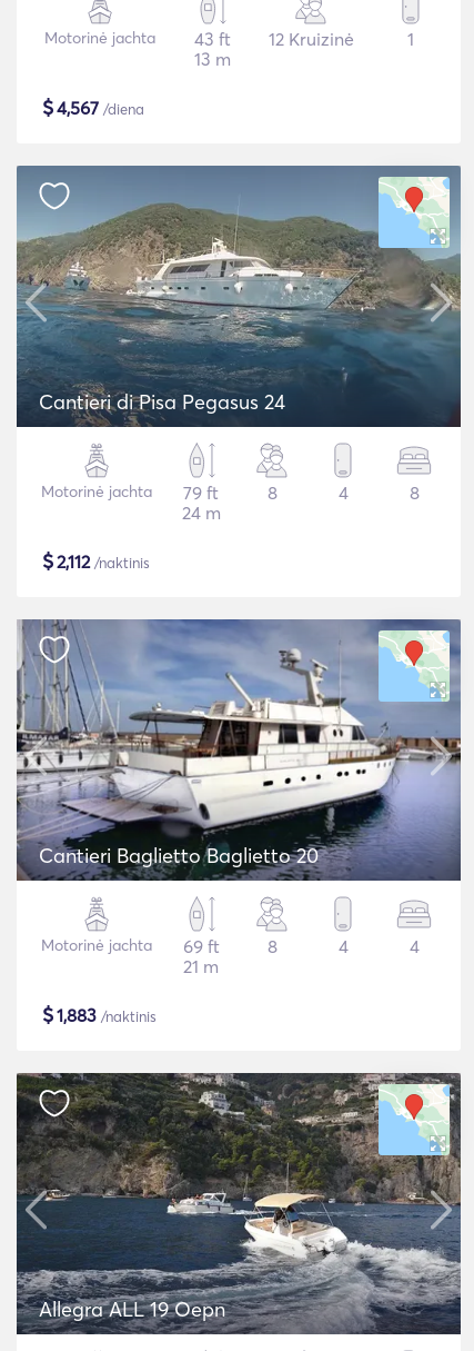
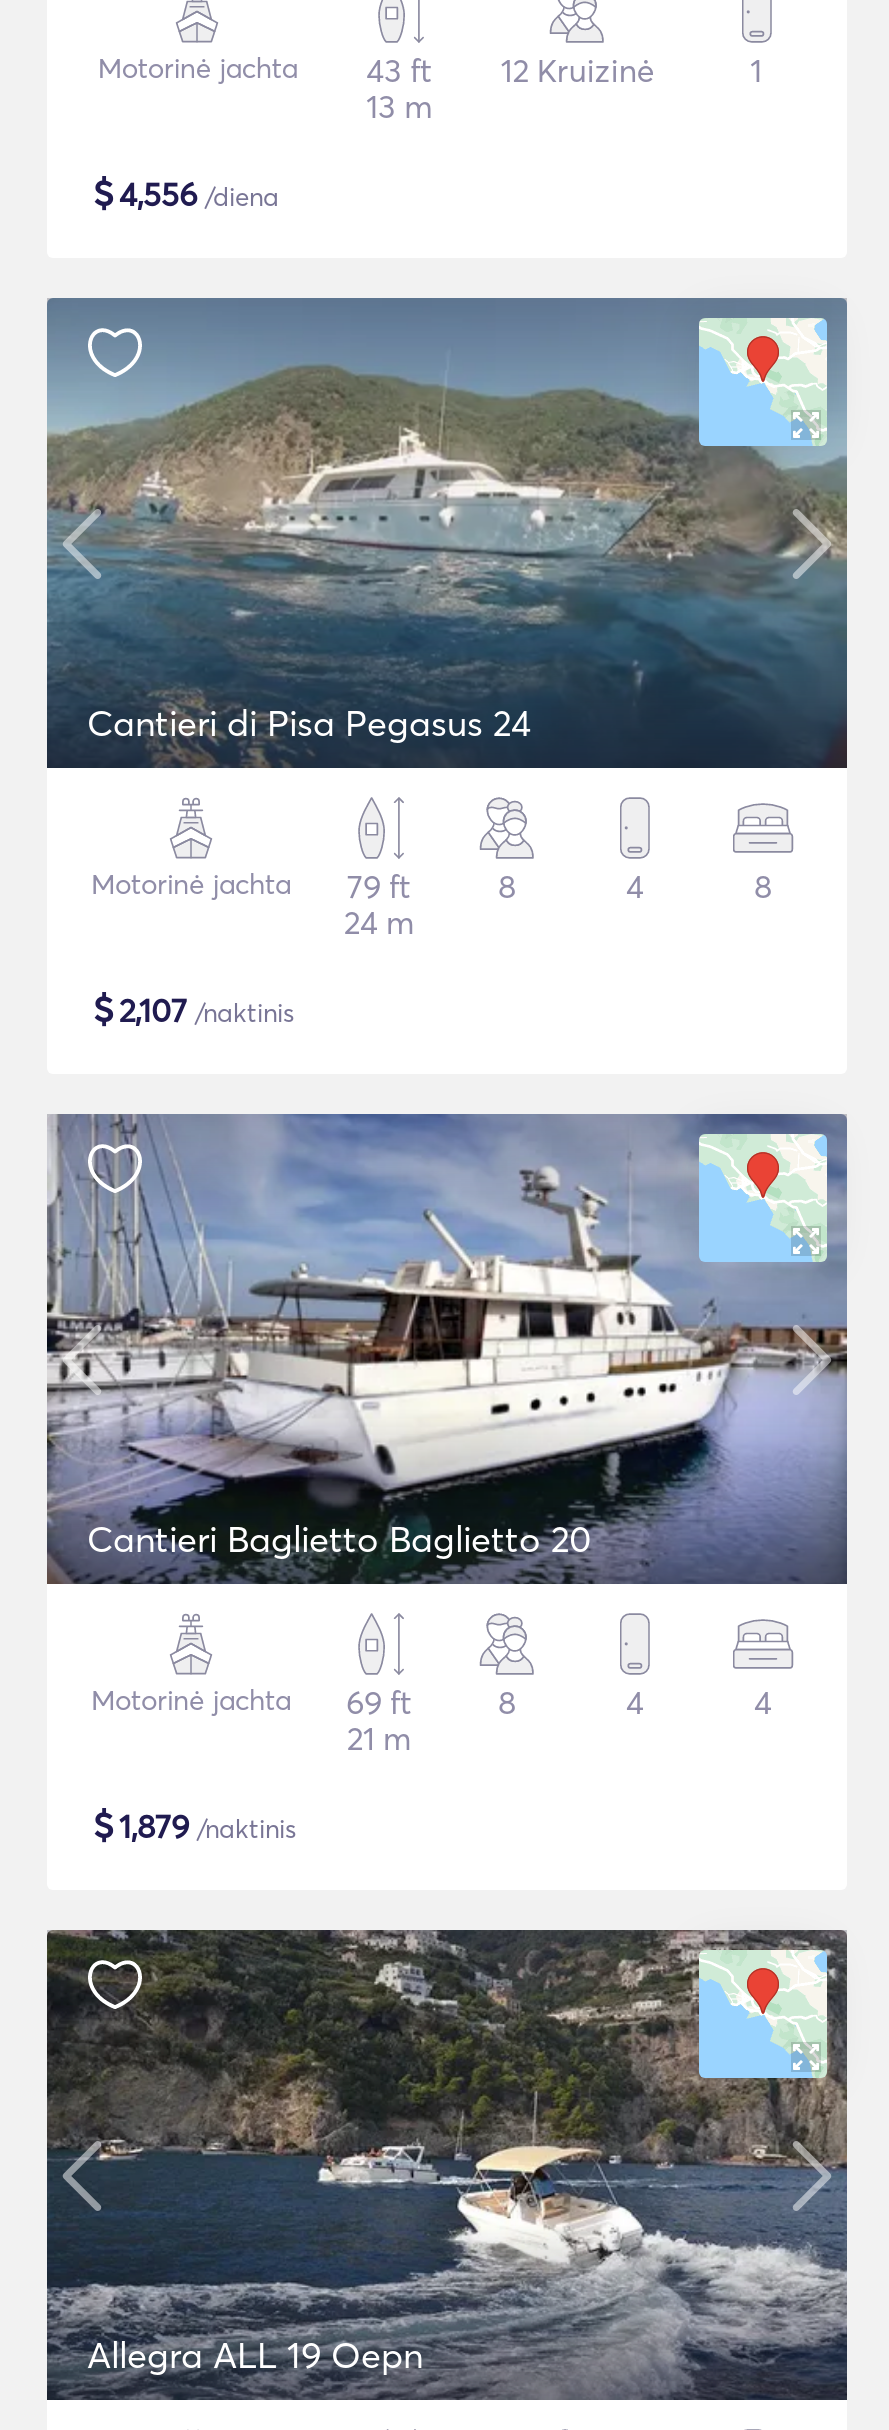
- $4,567 /diena
+ $4,556 /diena

- $2,112 /naktinis
+ $2,107 /naktinis

- $1,883 /naktinis
+ $1,879 /naktinis
